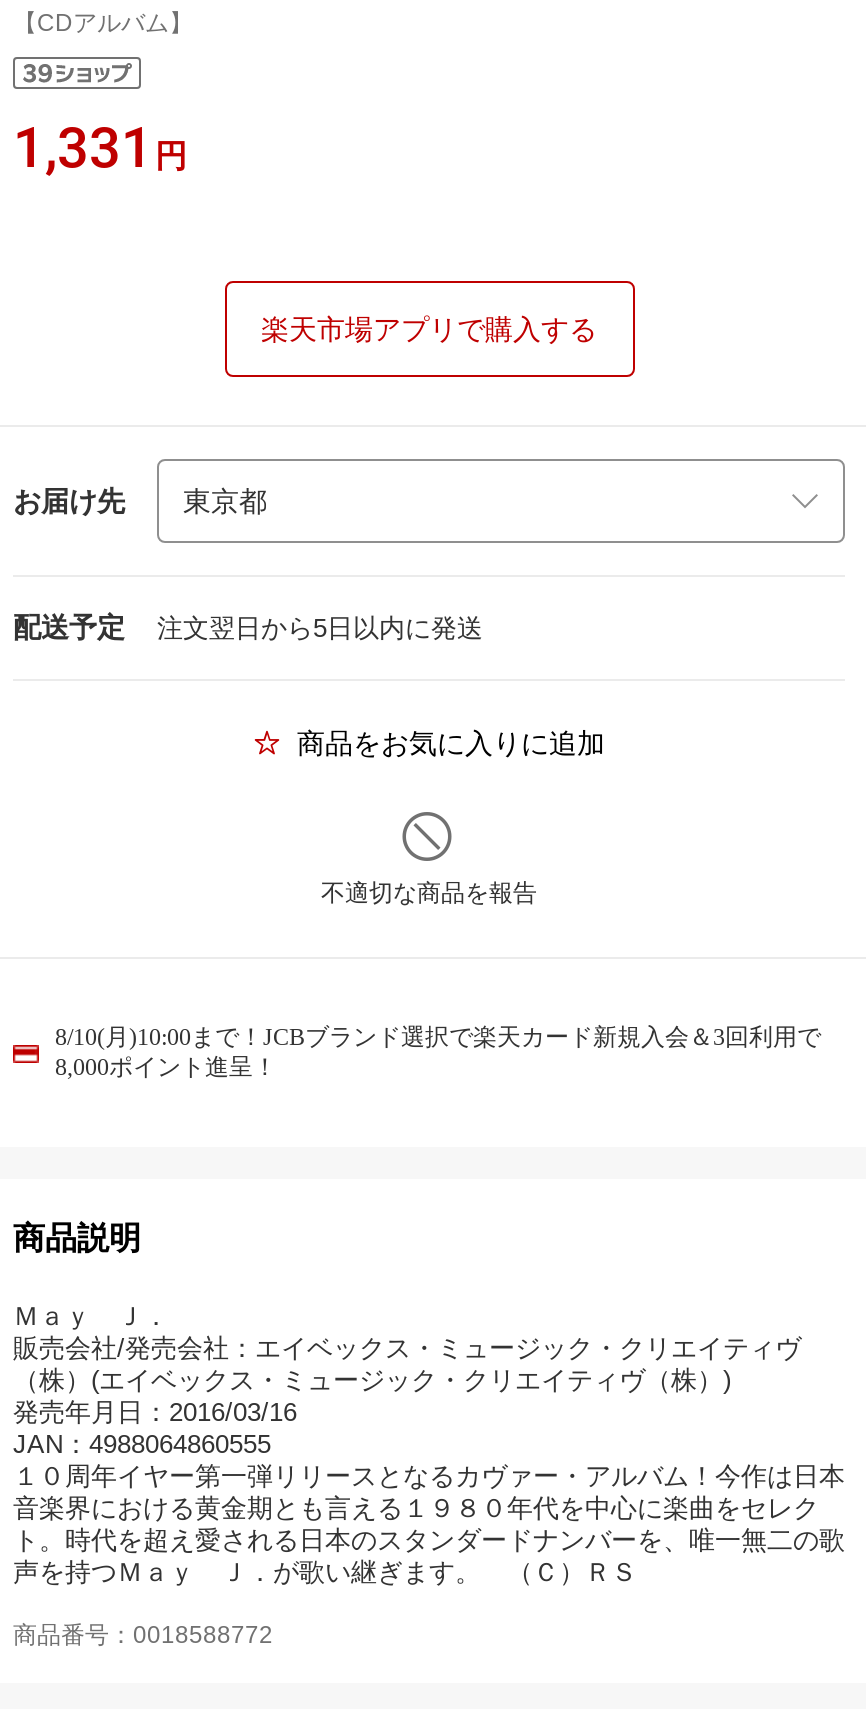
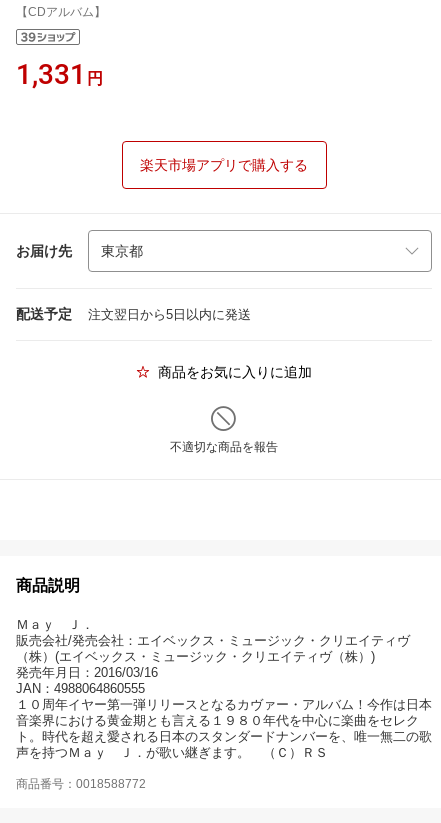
- 8/10(月)10:00まで！JCBブランド選択で楽天カード新規入会＆3回利用で
- 8,000ポイント進呈！
